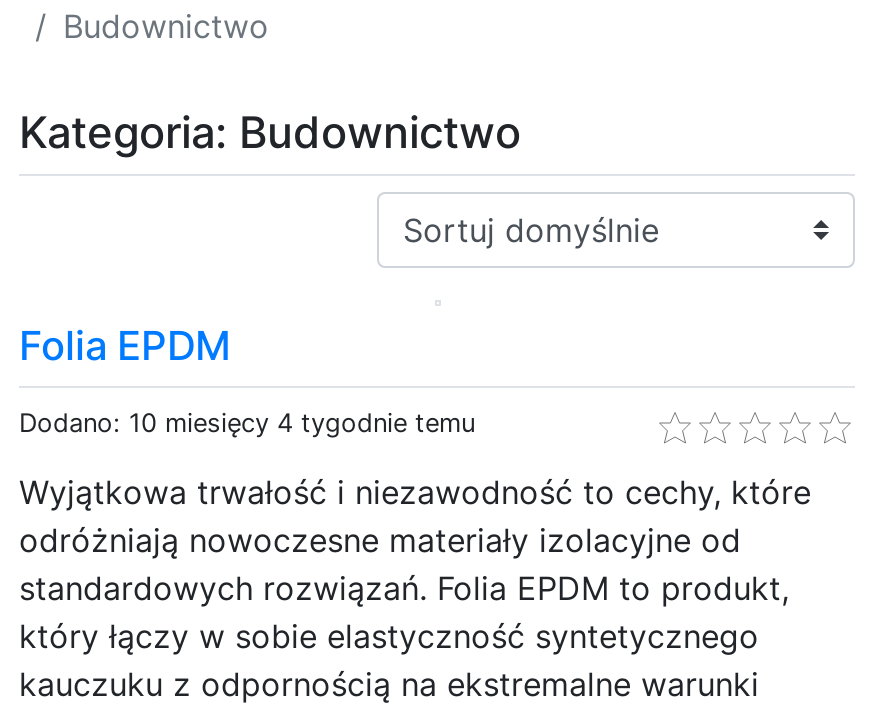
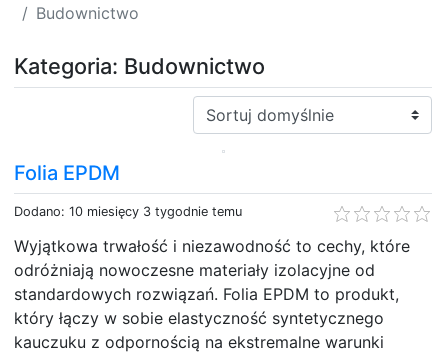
- Dodano: 10 miesięcy 4 tygodnie temu
+ Dodano: 10 miesięcy 3 tygodnie temu
